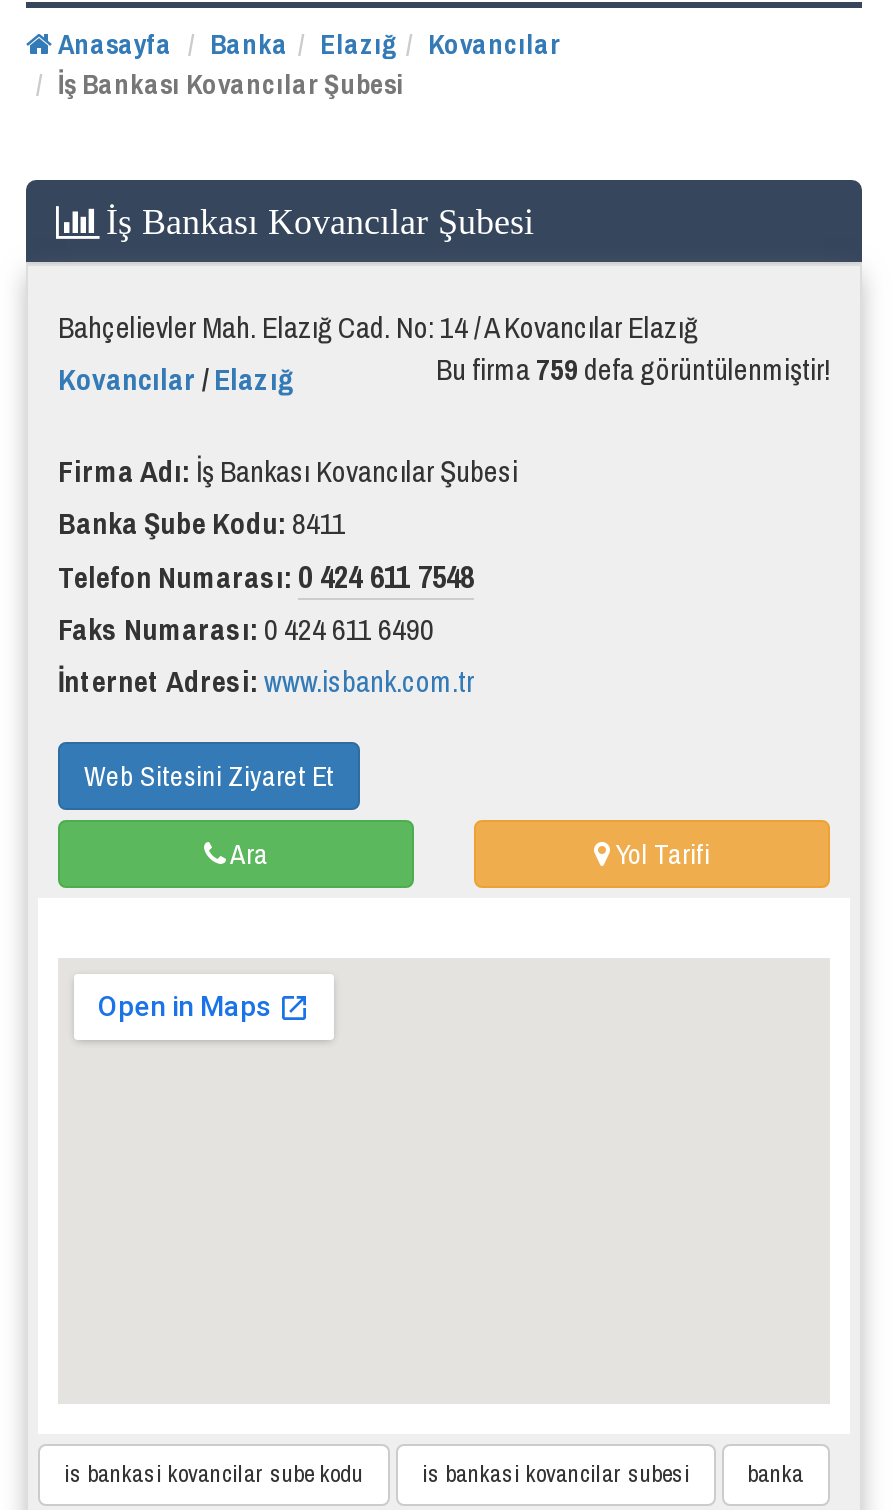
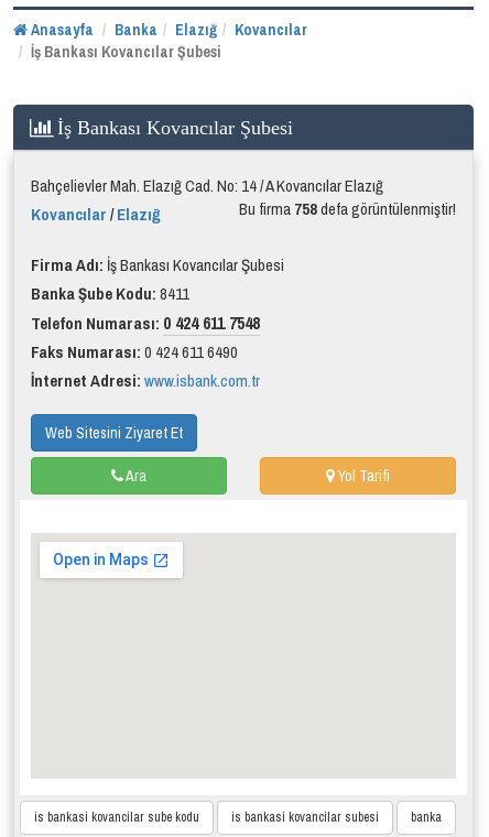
- Bu firma759 defa görüntülenmiştir!
+ Bu firma758 defa görüntülenmiştir!
